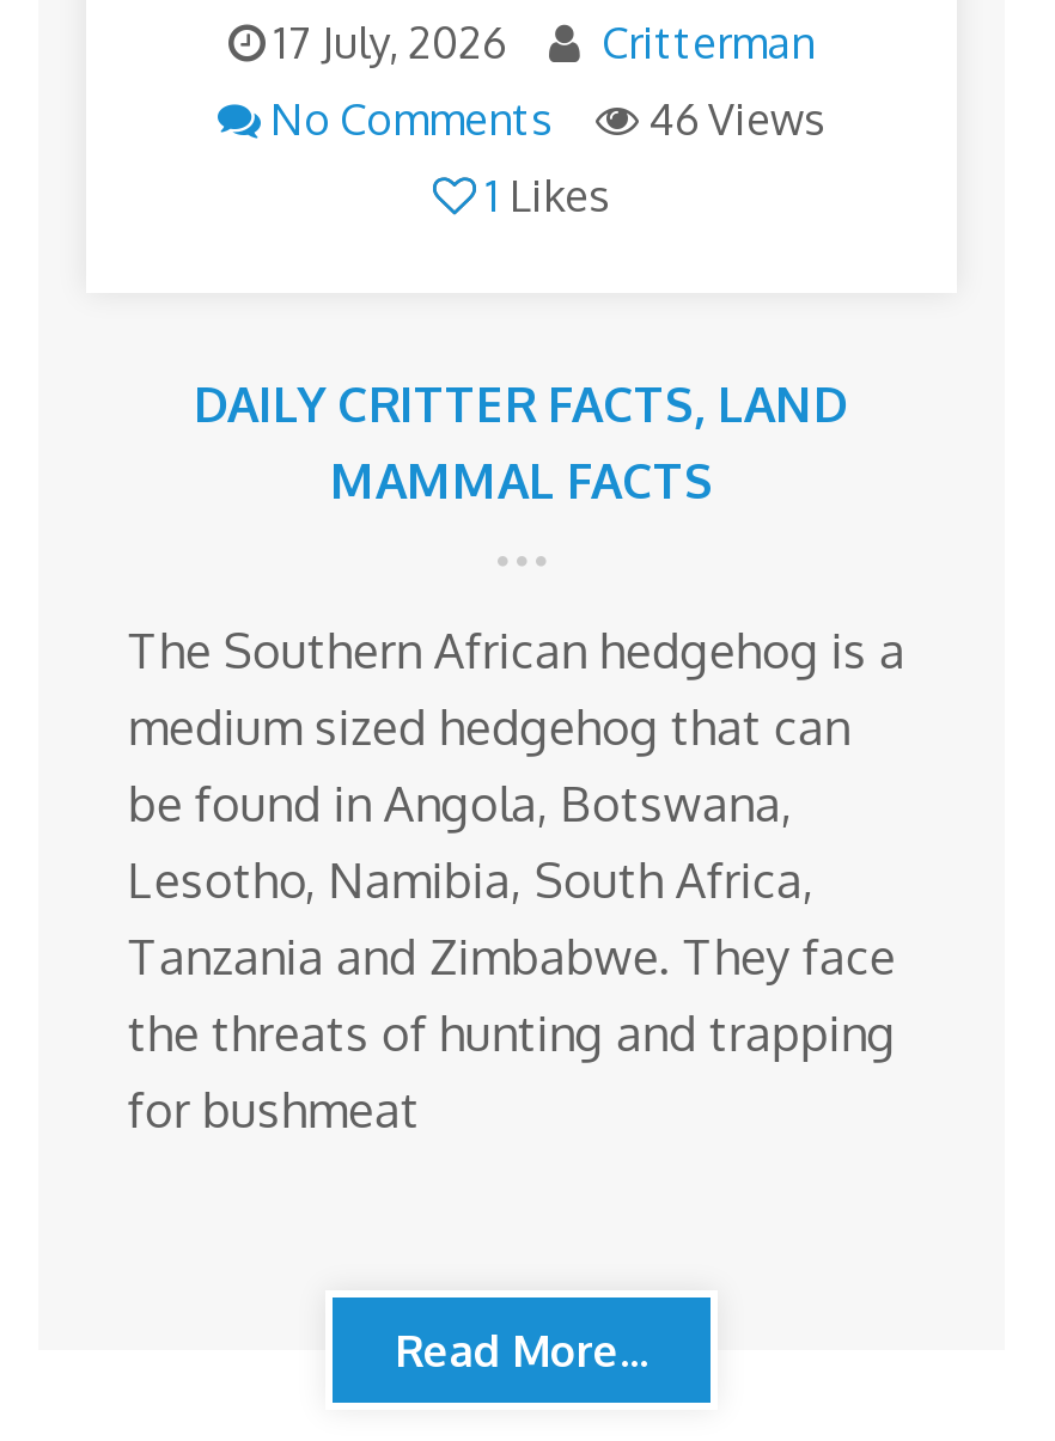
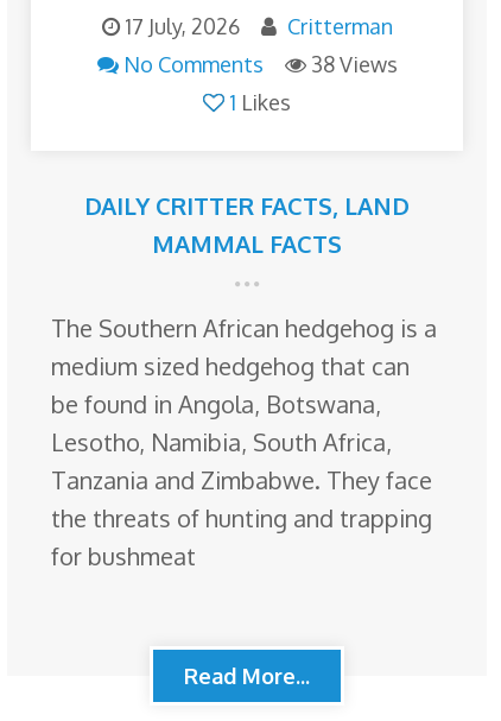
- No Comments 46 Views
+ No Comments 38 Views
